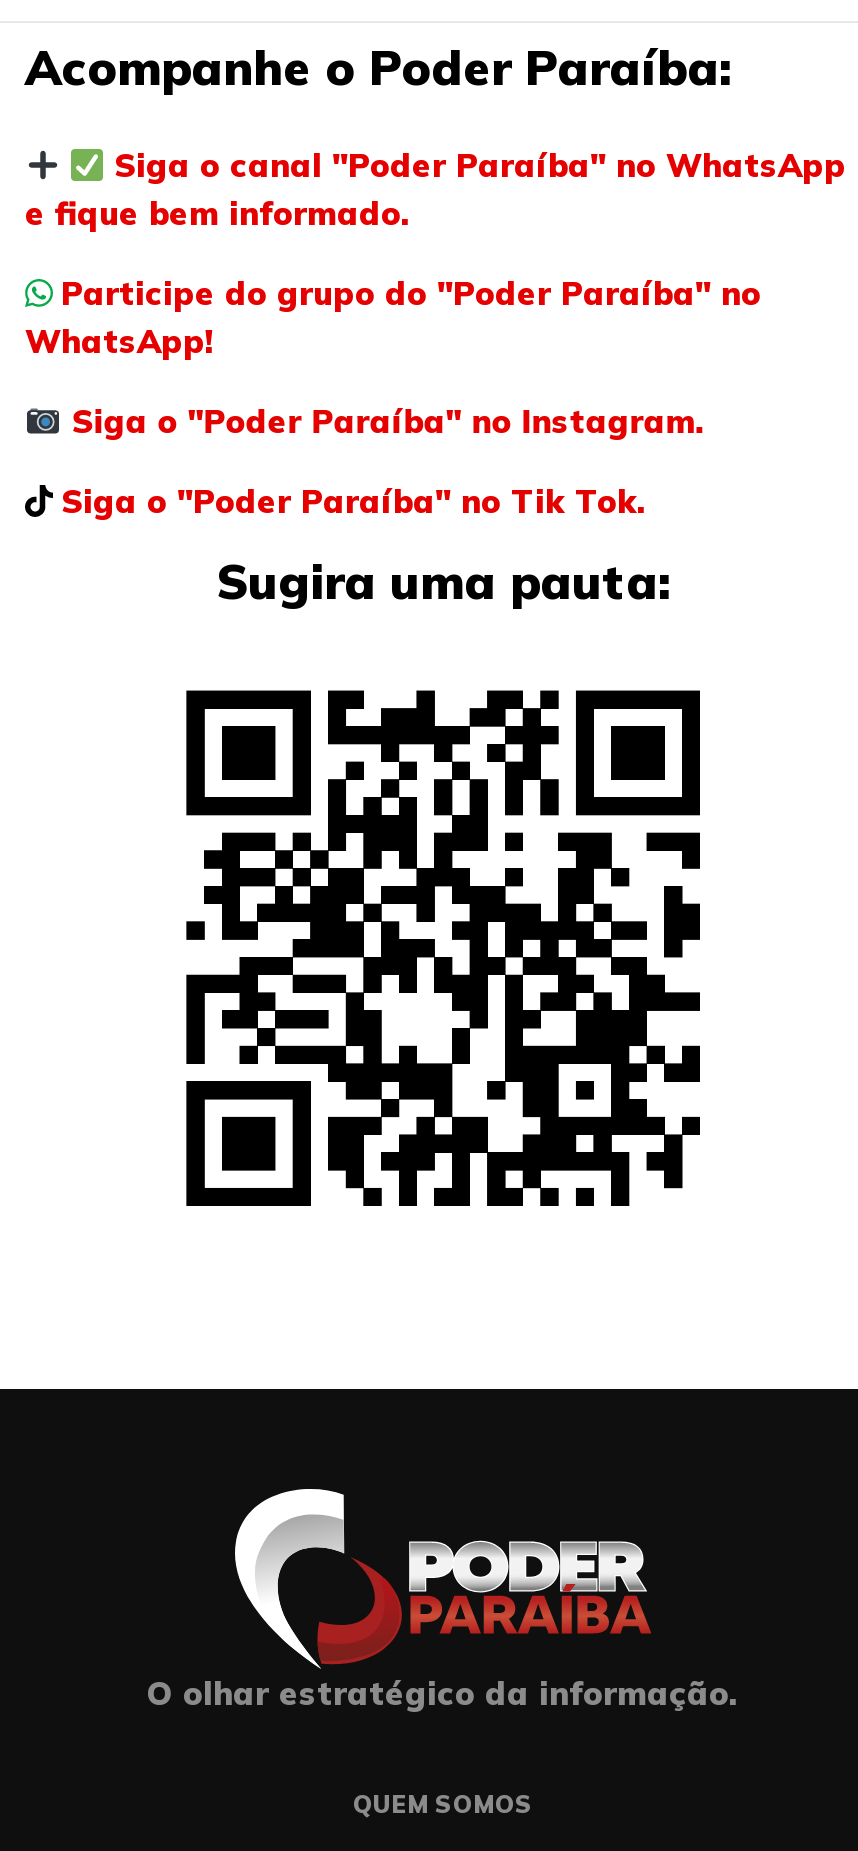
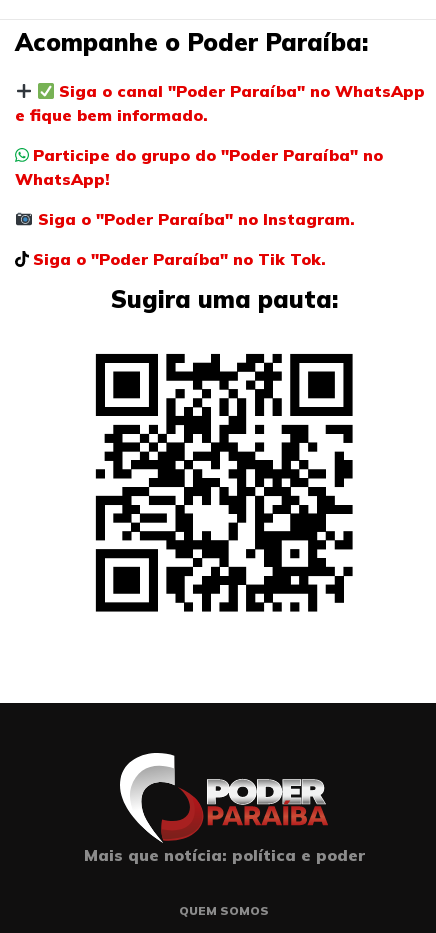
- O olhar estratégico da informação.
+ Mais que notícia: política e poder
